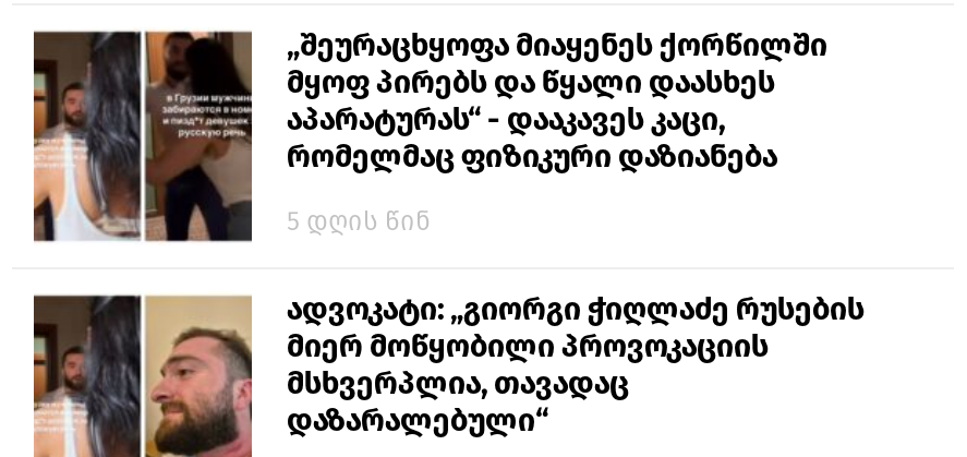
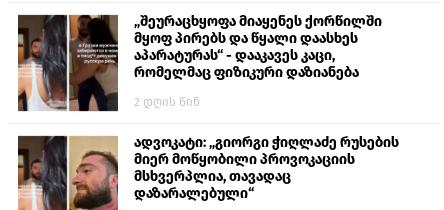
- 5 დღის წინ
+ 2 დღის წინ
